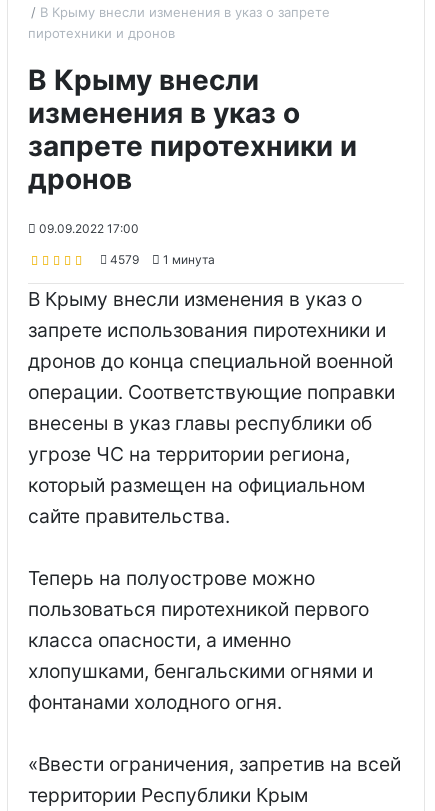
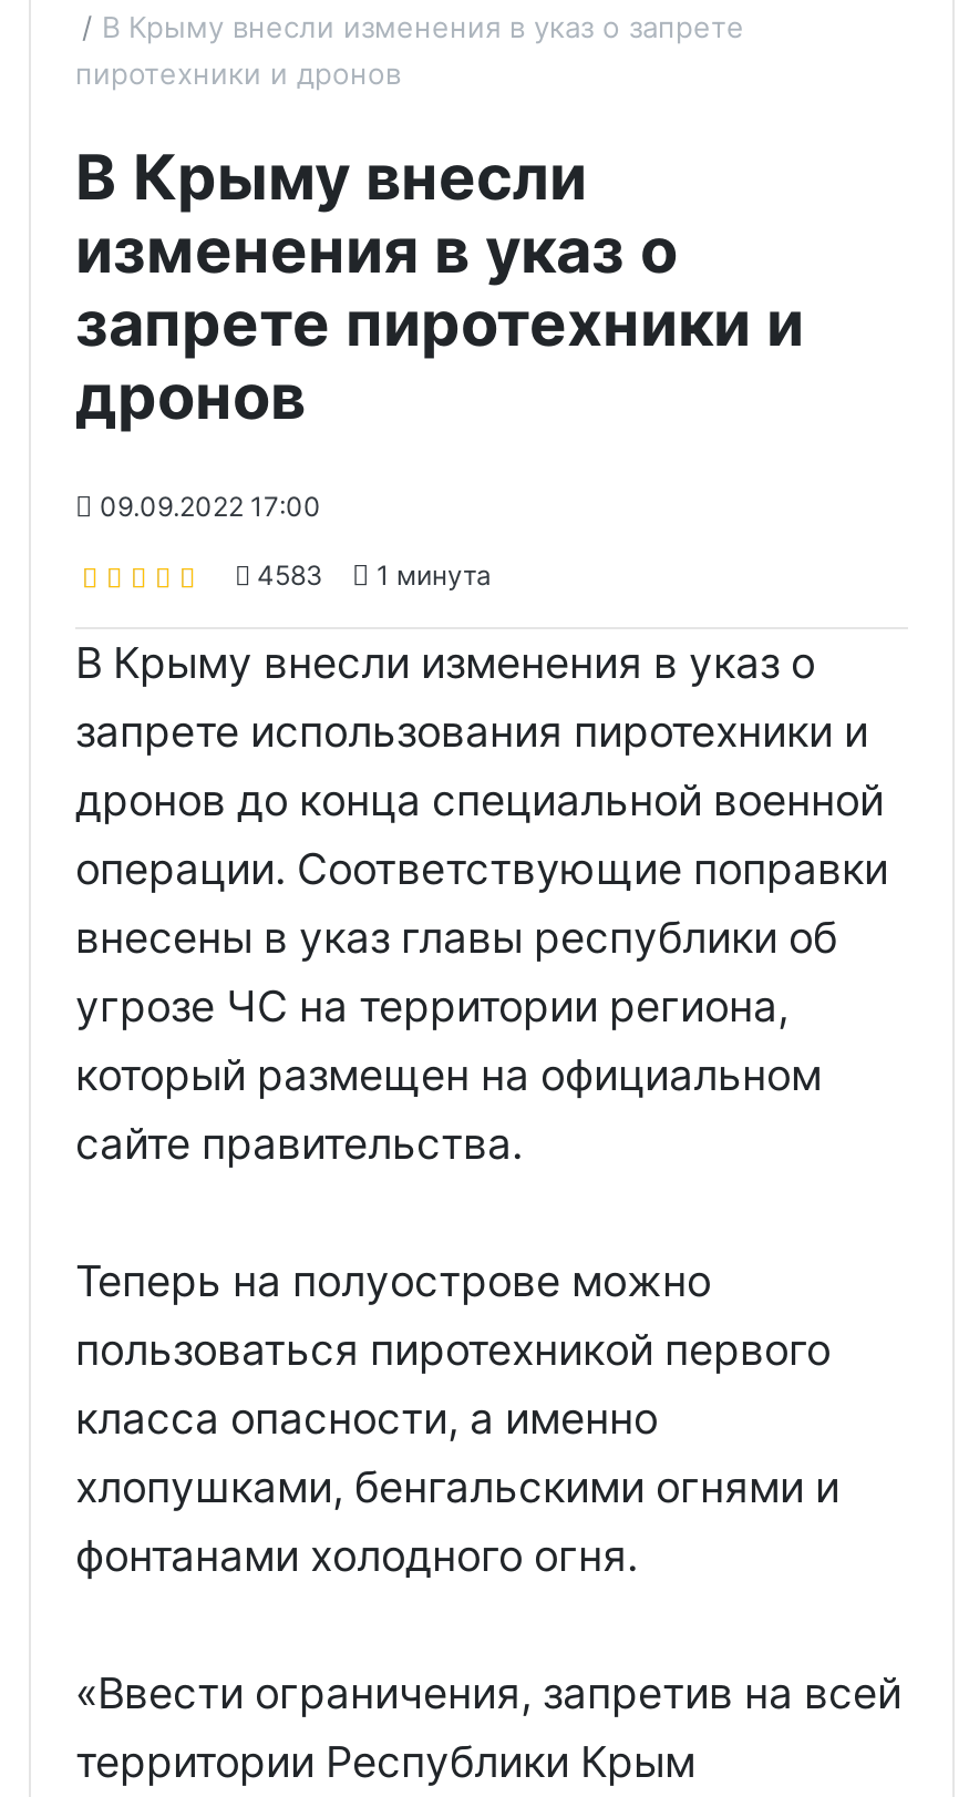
- 4579
+ 4583
